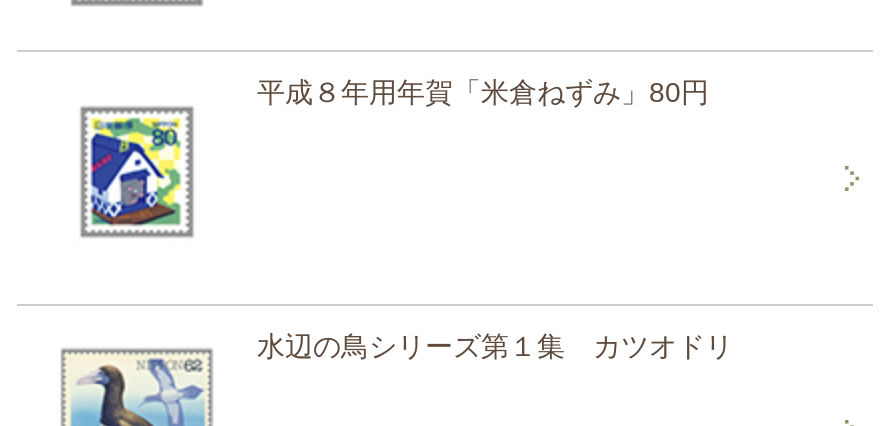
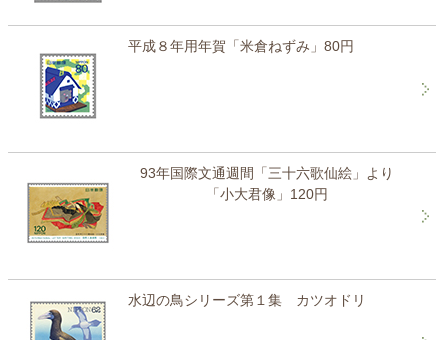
+ [image]
+ 93年国際文通週間「三十六歌仙絵」より
+ 「小大君像」120円
